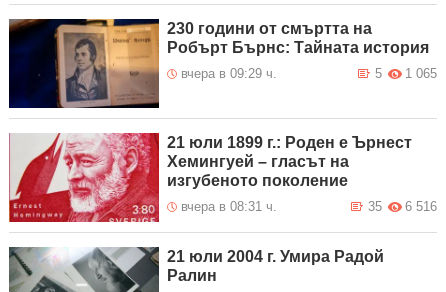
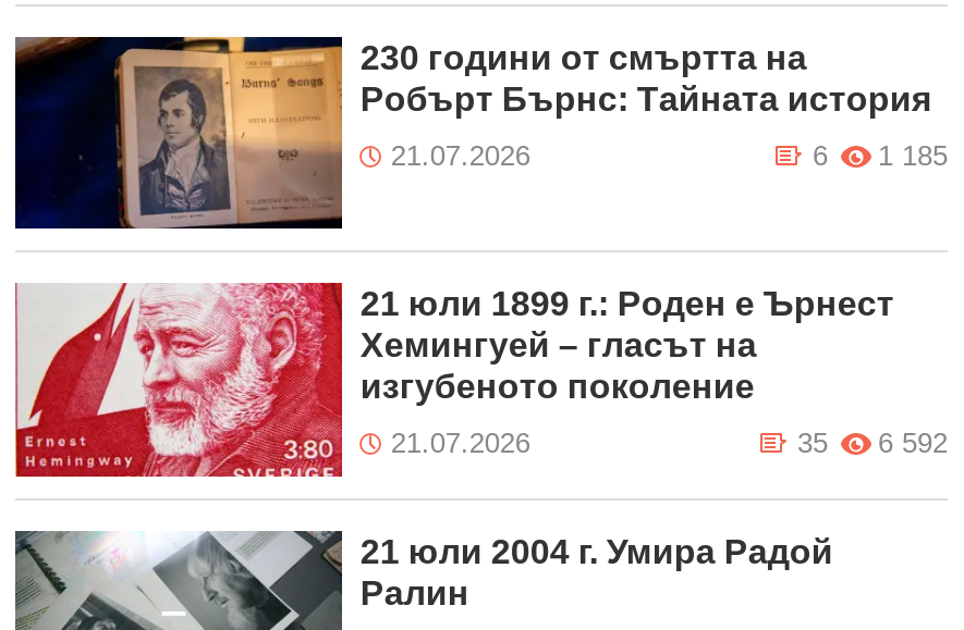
- вчера в 09:29 ч.
- 1 065
- 5
+ 21.07.2026
+ 1 185
+ 6

- вчера в 08:31 ч.
- 6 516
+ 21.07.2026
+ 6 592
